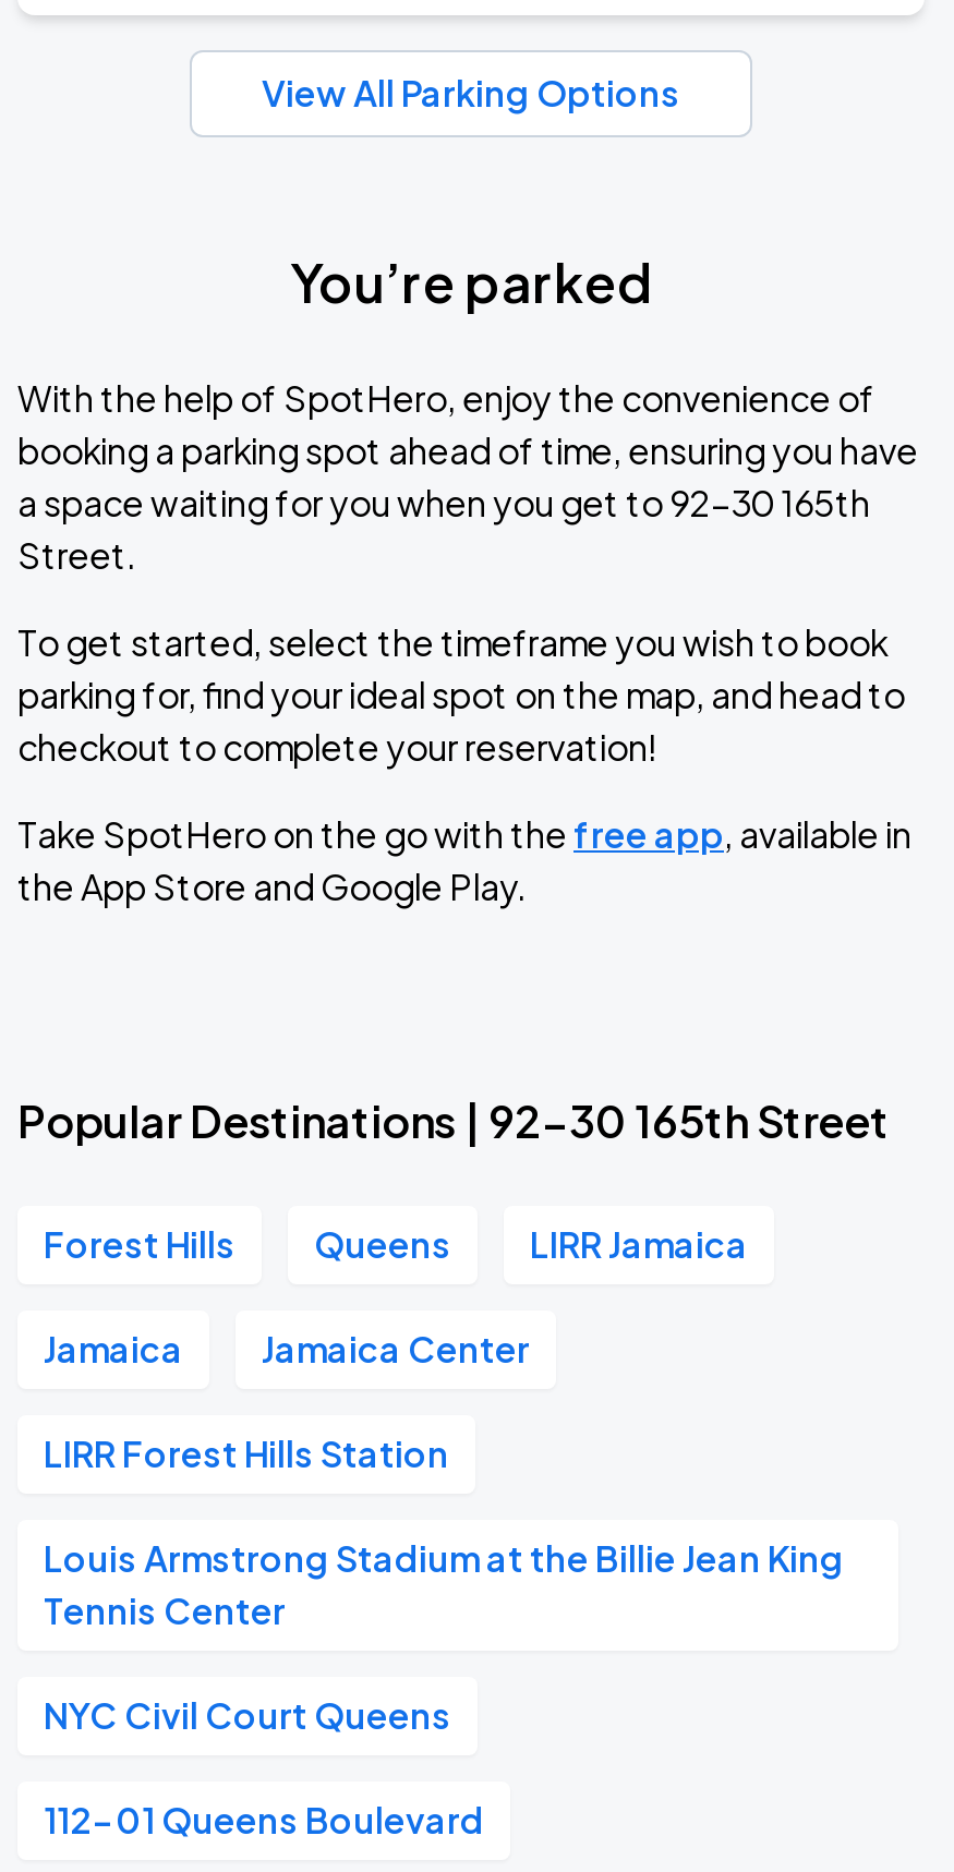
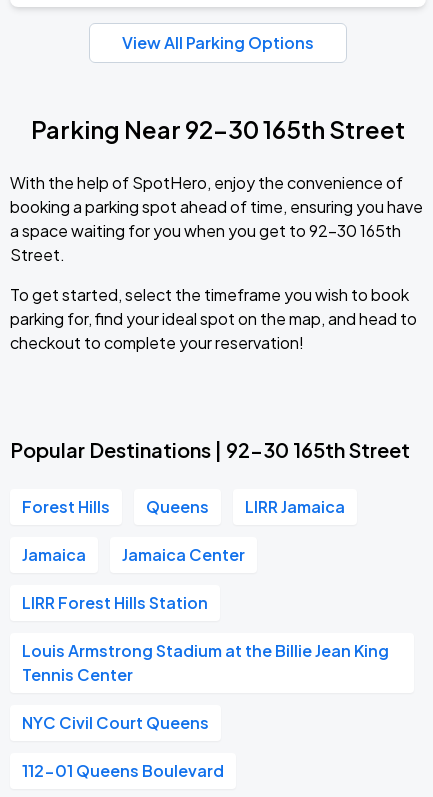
- You’re parked
+ Parking Near 92-30 165th Street

- Take SpotHero on the go with the free app, available in
- the App Store and Google Play.
